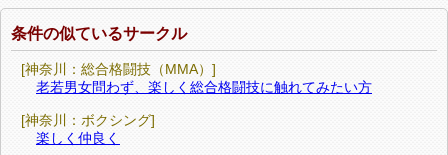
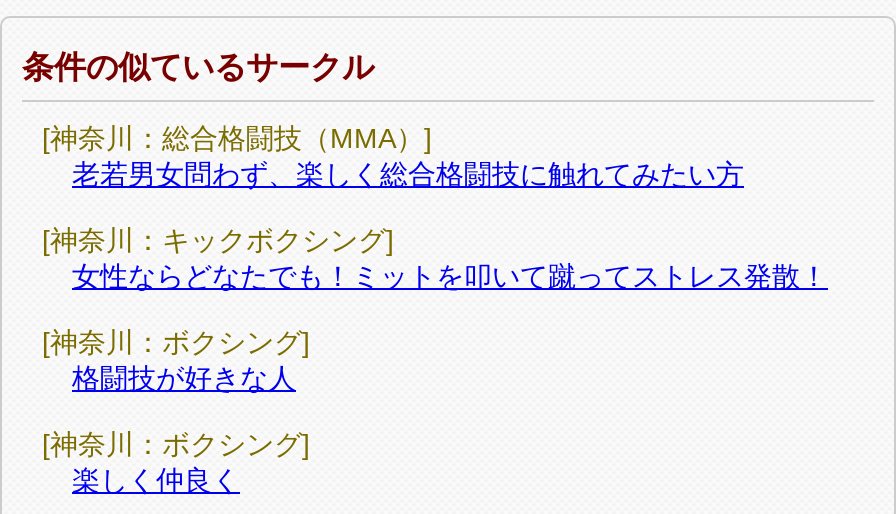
+ [神奈川：キックボクシング]
+ 女性ならどなたでも！ミットを叩いて蹴ってストレス発散！
+ [神奈川：ボクシング]
+ 格闘技が好きな人
